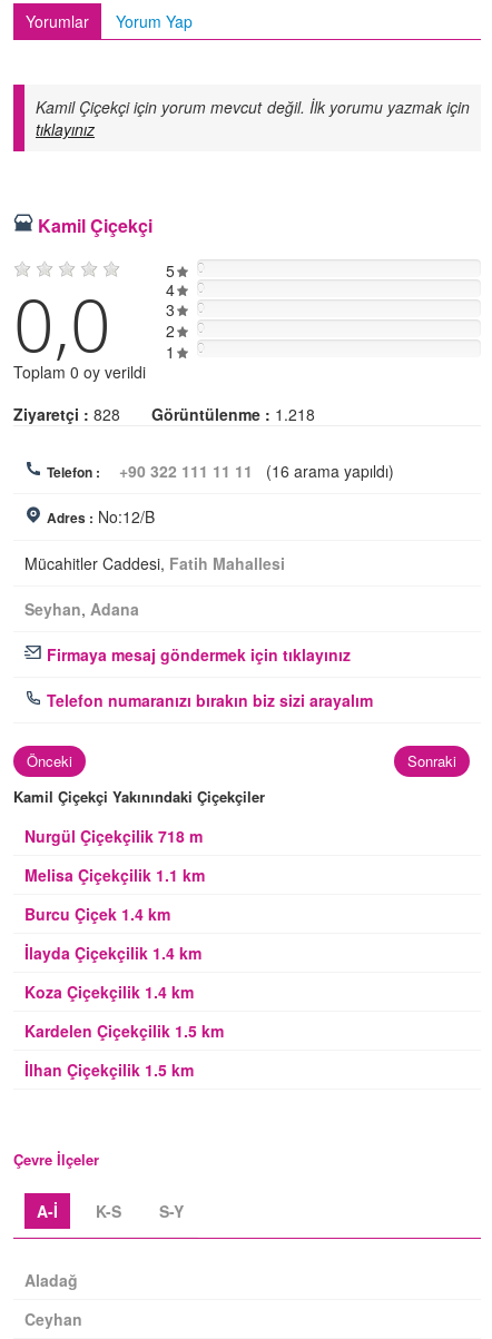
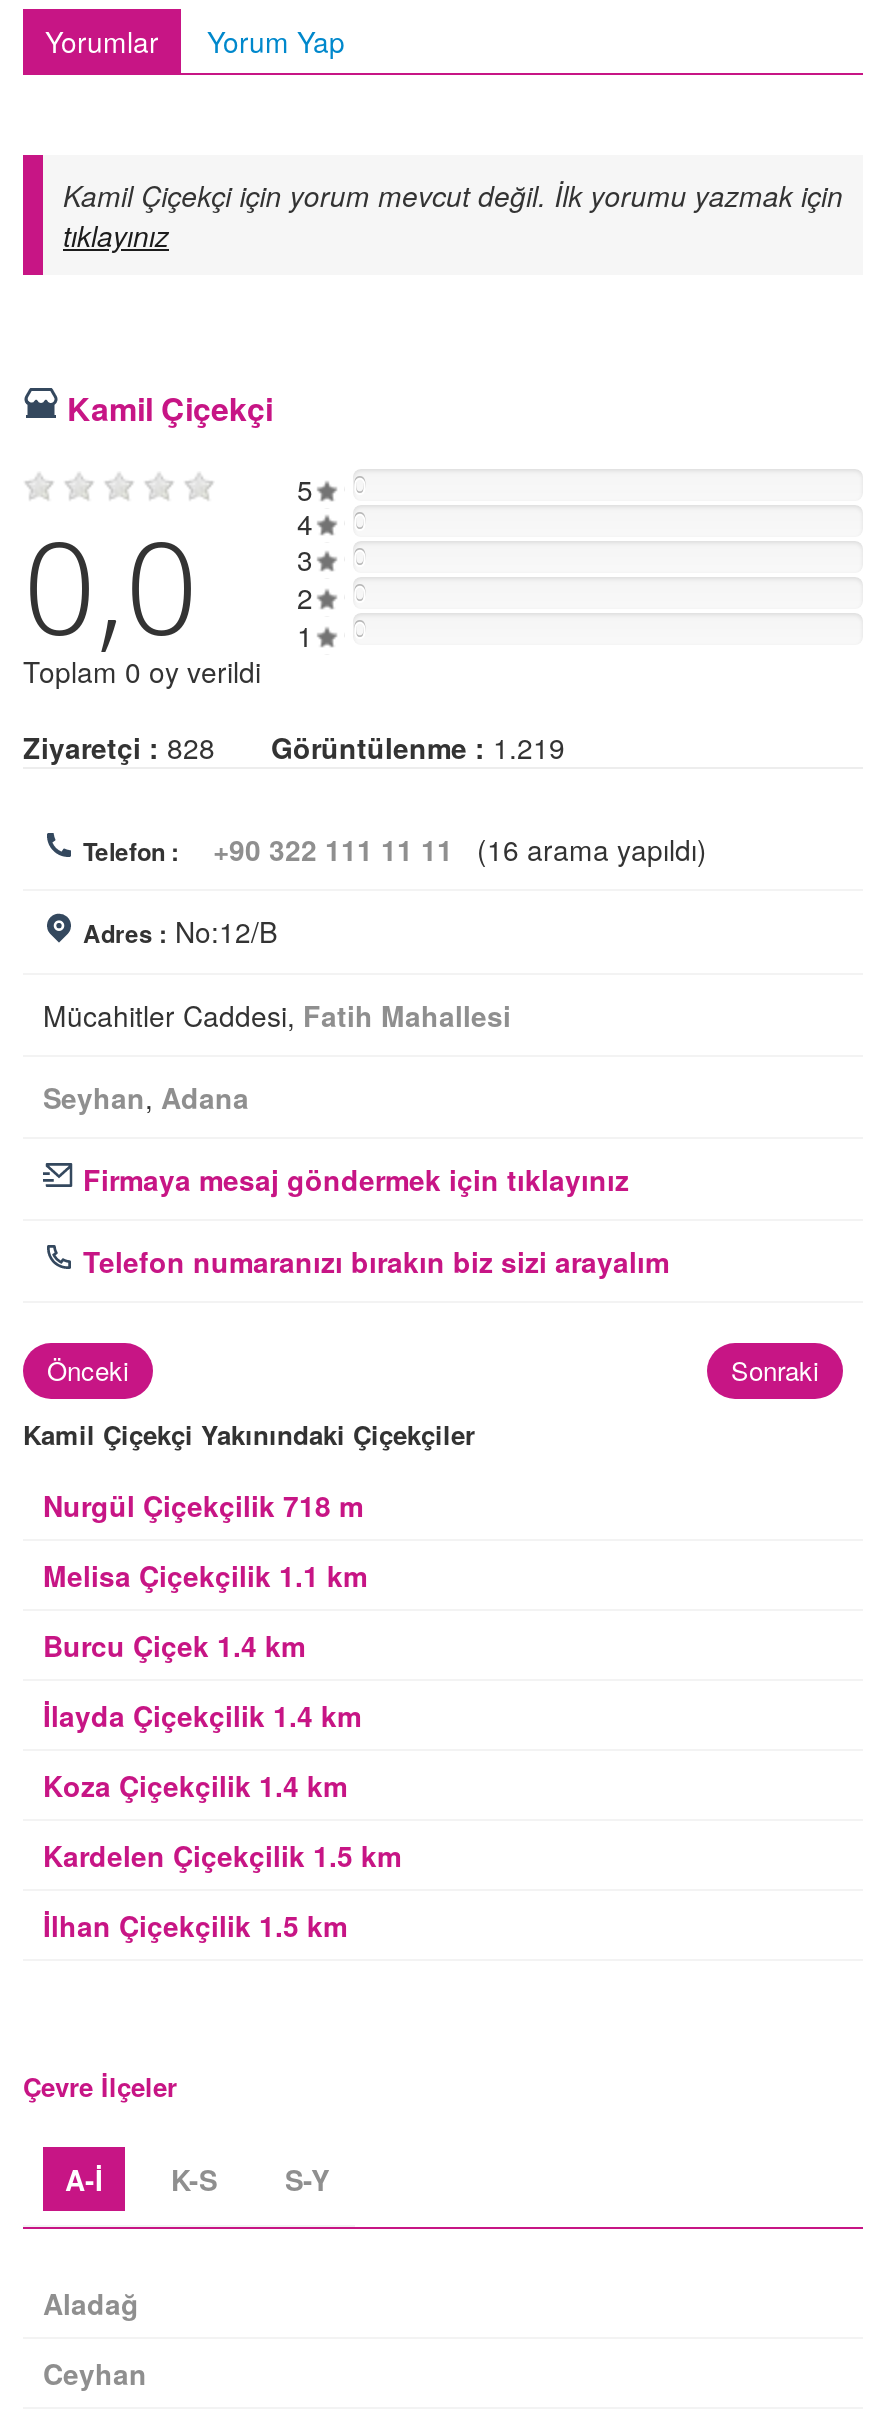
- Ziyaretçi : 828 Görüntülenme : 1.218
+ Ziyaretçi : 828 Görüntülenme : 1.219
